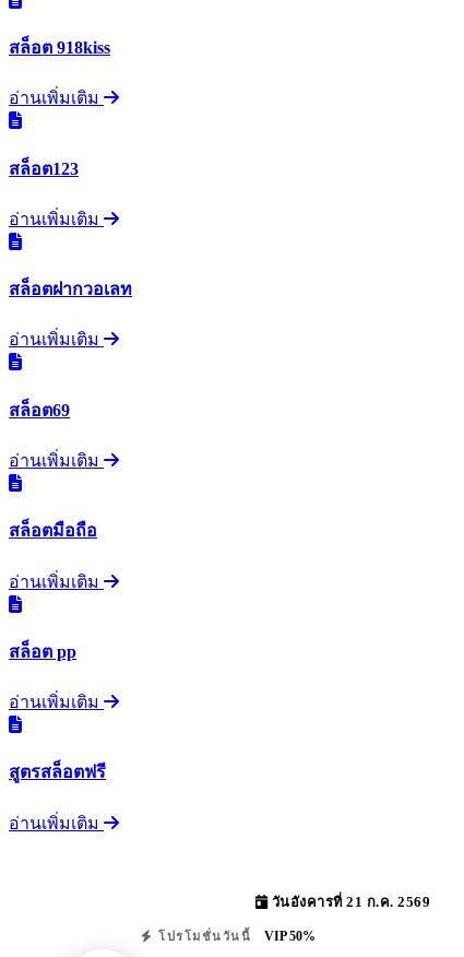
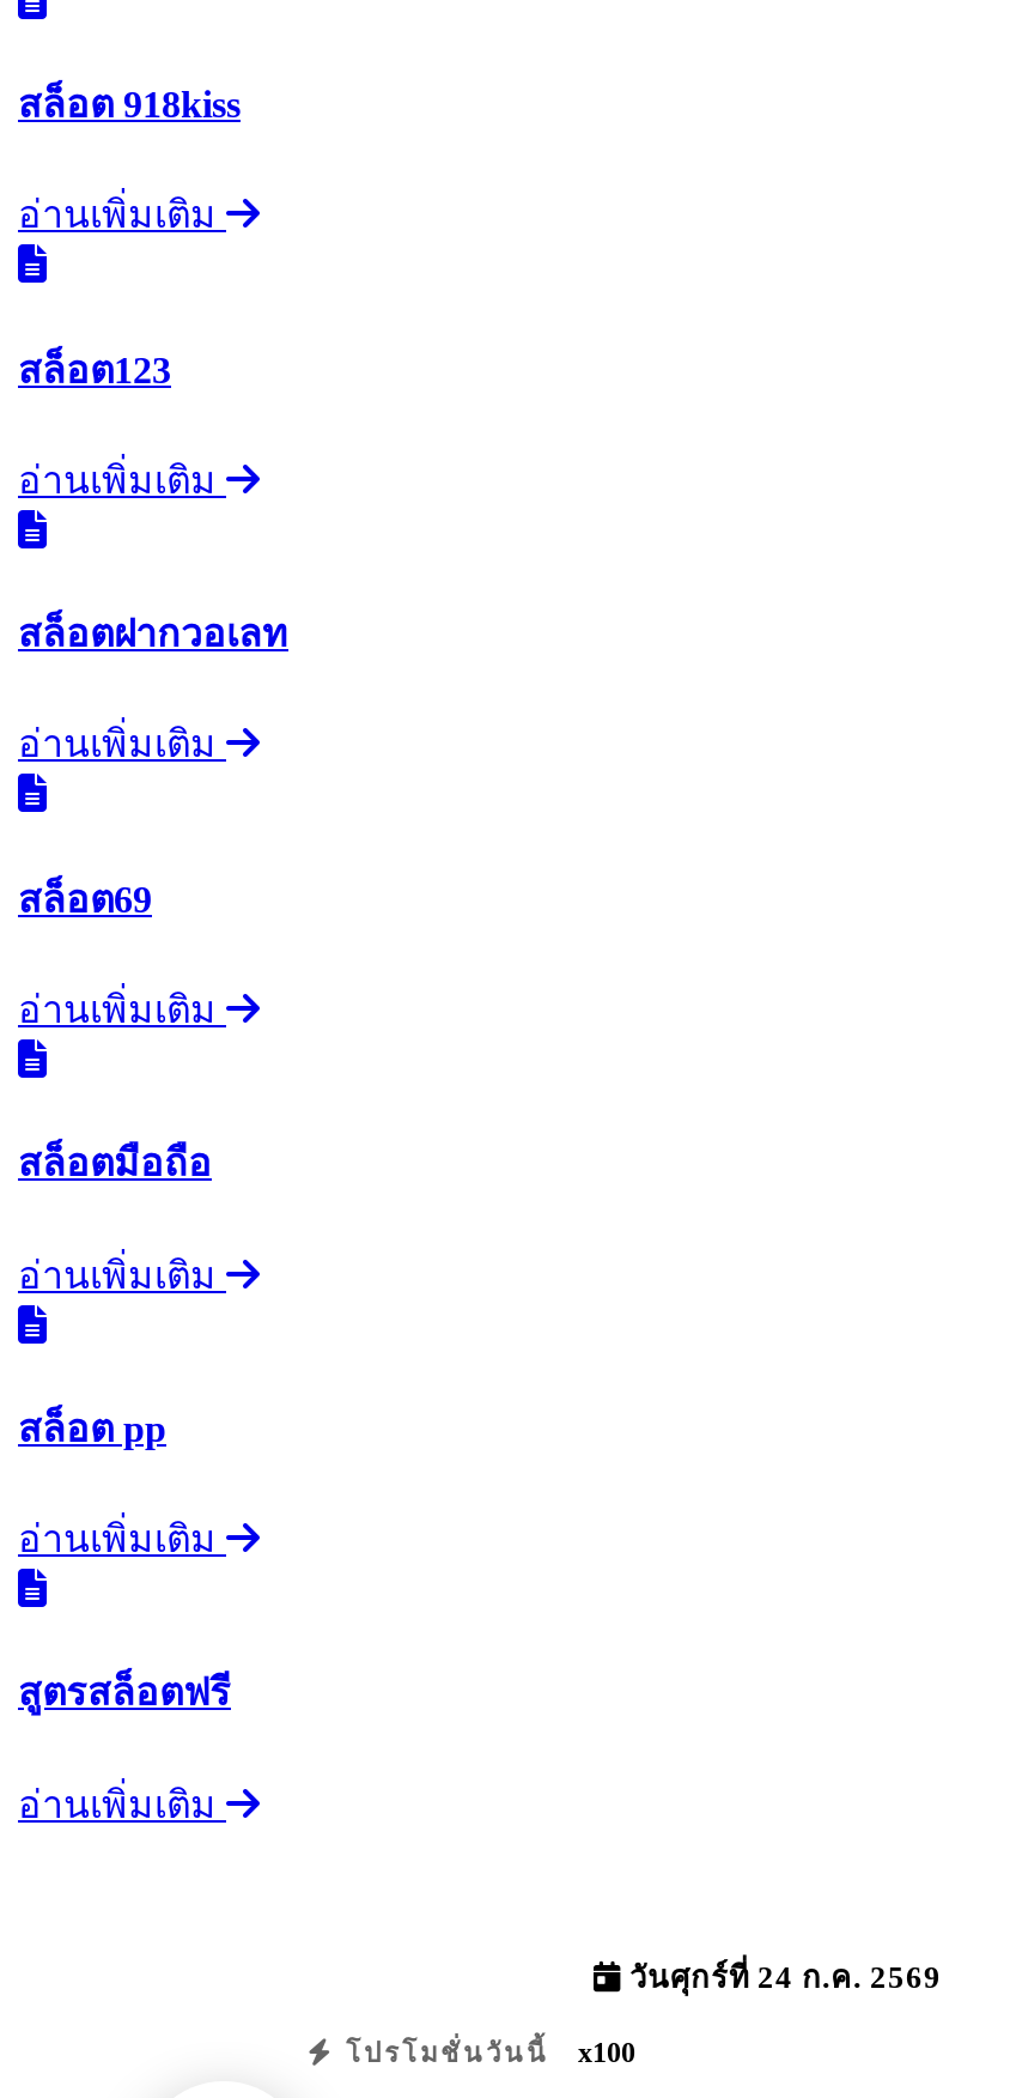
- วันอังคารที่ 21 ก.ค. 2569
+ วันศุกร์ที่ 24 ก.ค. 2569

- โปรโมชั่นวันนี้ VIP 50%
+ โปรโมชั่นวันนี้ x100
